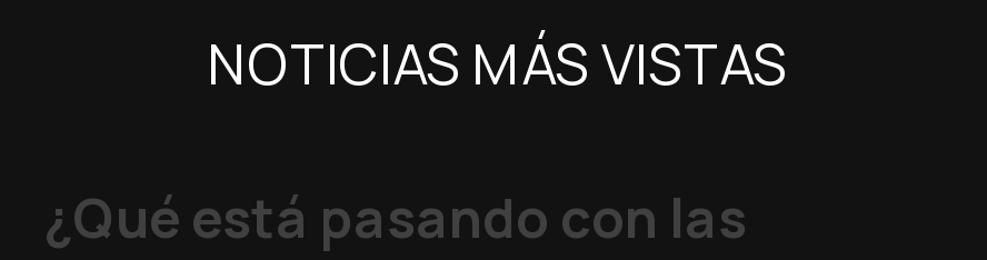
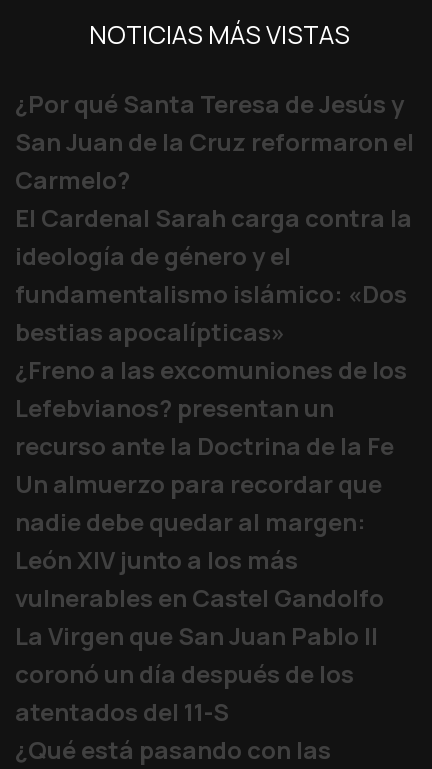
+ ¿Por qué Santa Teresa de Jesús y
+ San Juan de la Cruz reformaron el
+ Carmelo?
+ El Cardenal Sarah carga contra la
+ ideología de género y el
+ fundamentalismo islámico: «Dos
+ bestias apocalípticas»
+ ¿Freno a las excomuniones de los
+ Lefebvianos? presentan un
+ recurso ante la Doctrina de la Fe
+ Un almuerzo para recordar que
+ nadie debe quedar al margen:
+ León XIV junto a los más
+ vulnerables en Castel Gandolfo
+ La Virgen que San Juan Pablo II
+ coronó un día después de los
+ atentados del 11-S
